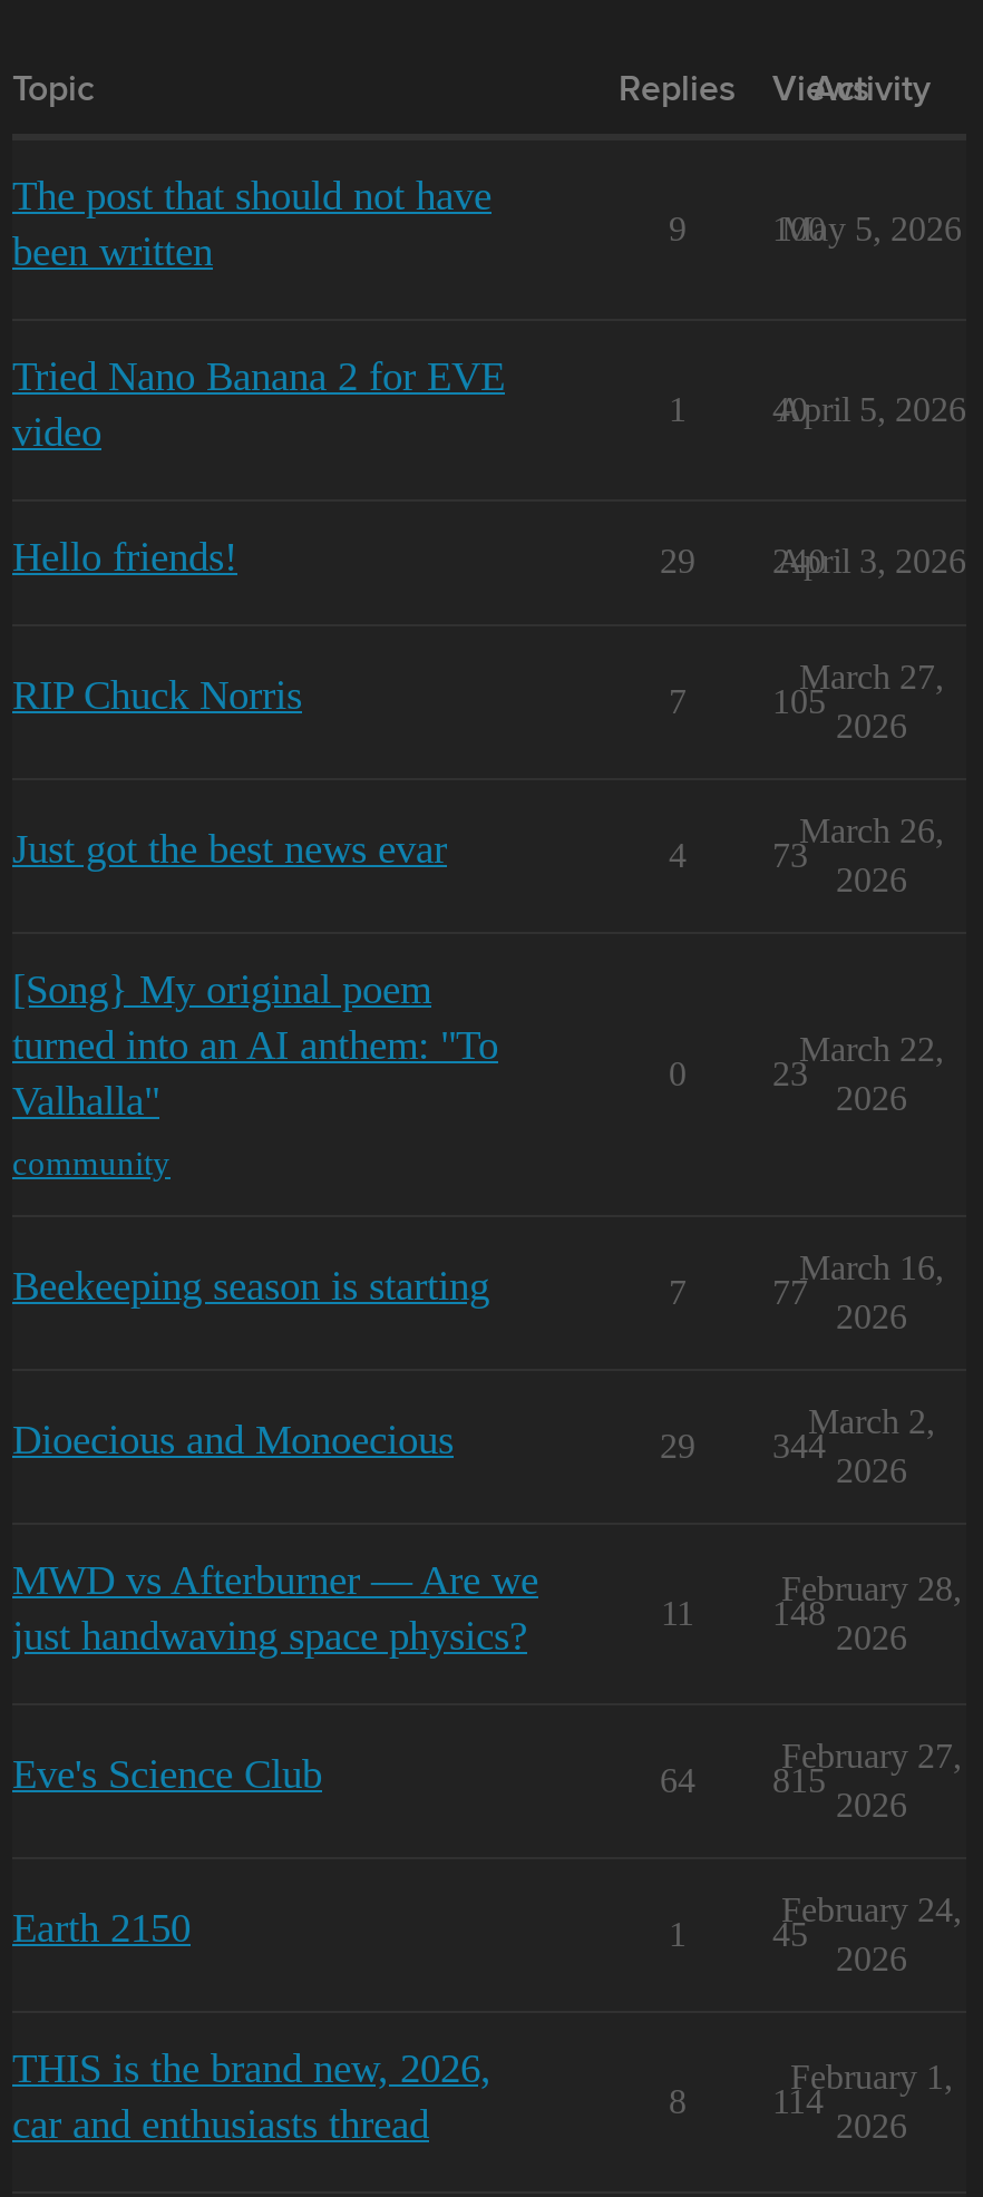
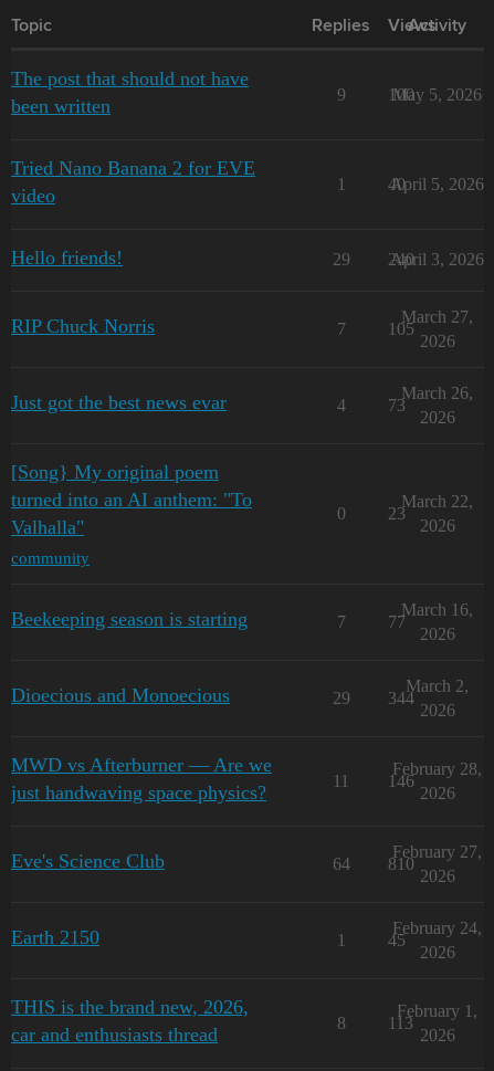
- 148
+ 146

- 815
+ 810

- 114
+ 113
